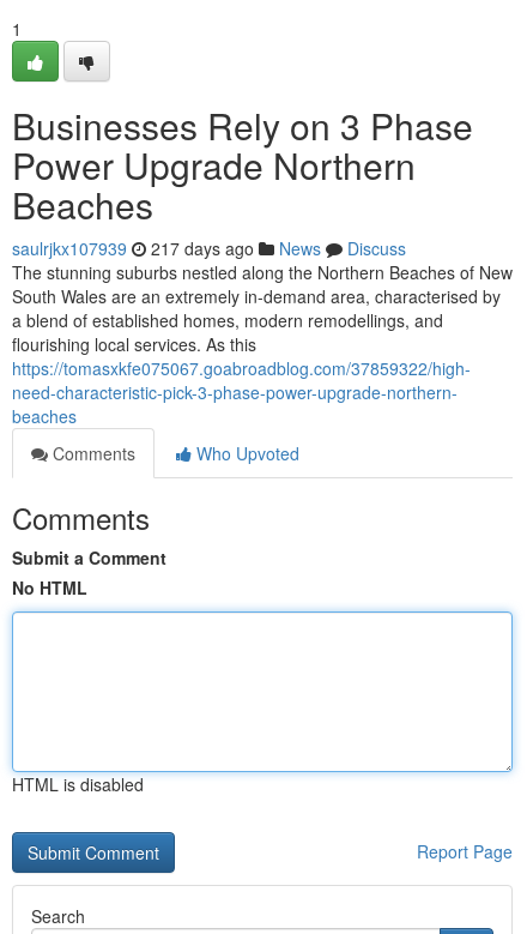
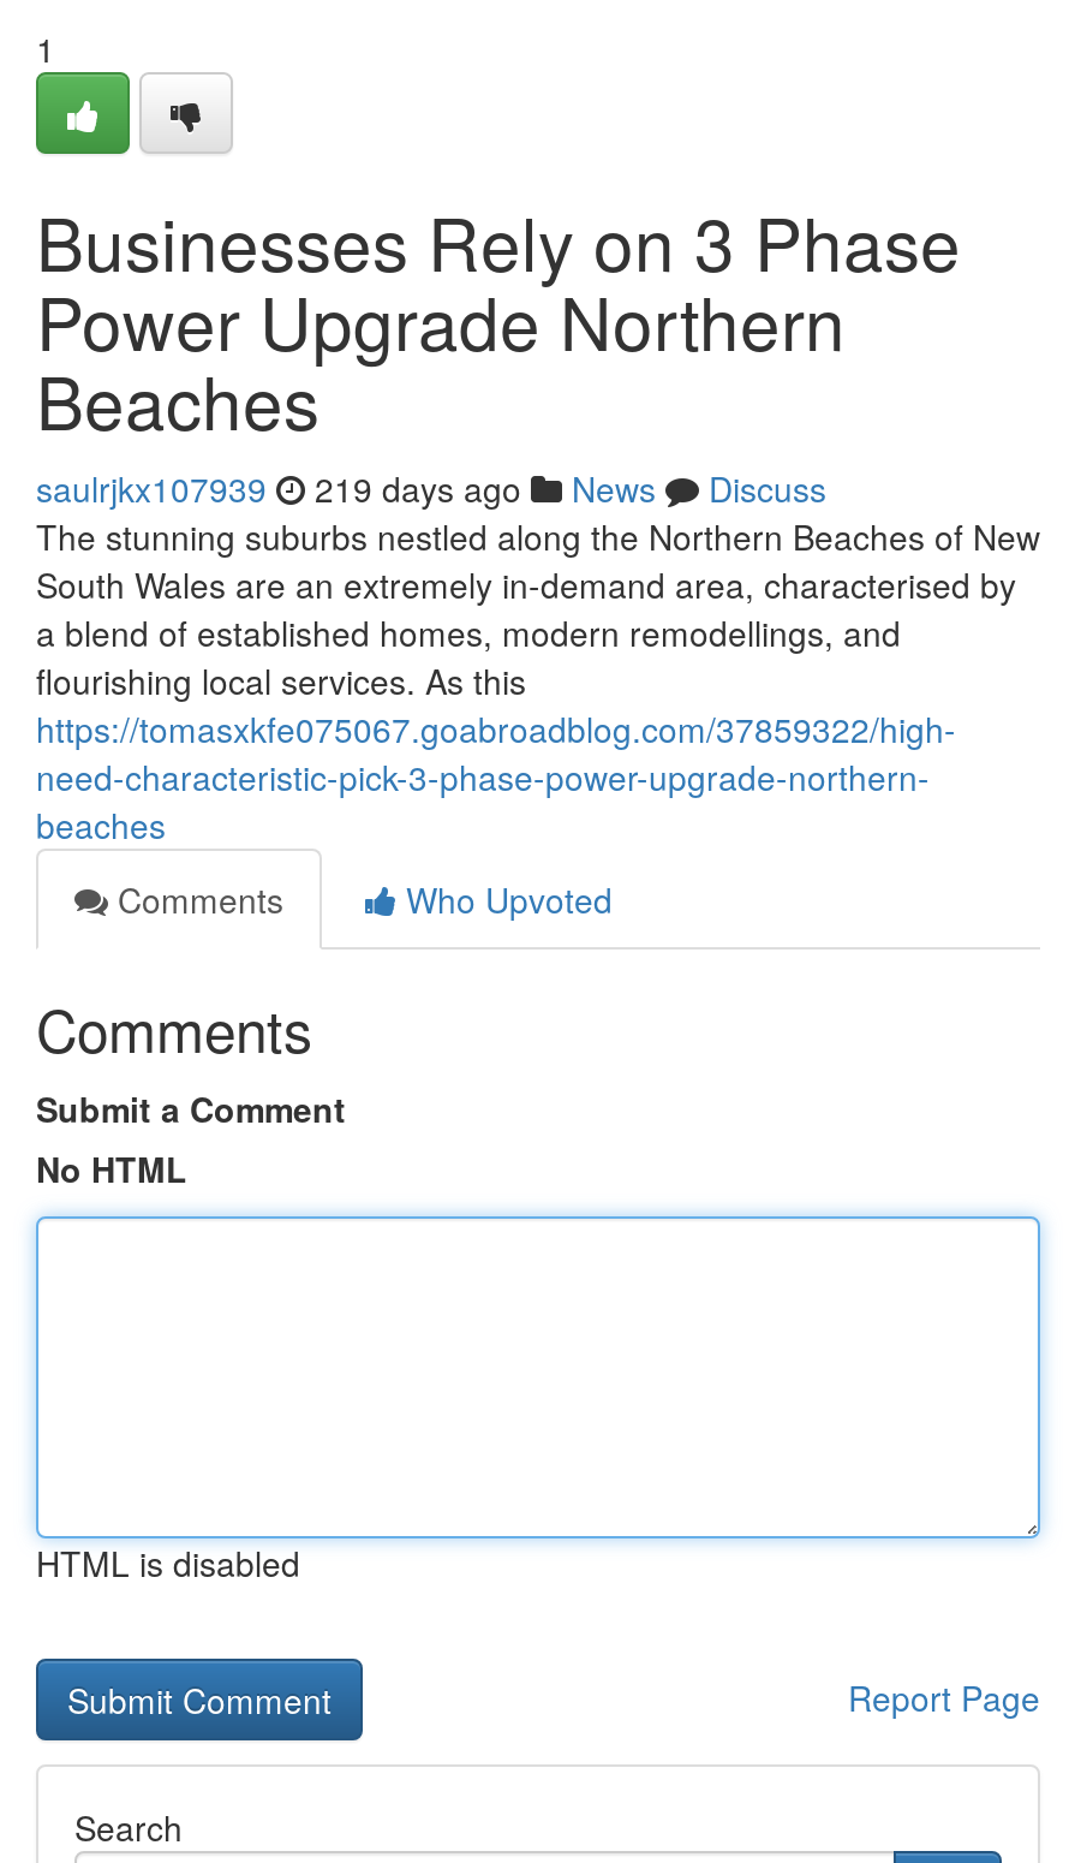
- saulrjkx107939 217 days ago News Discuss
+ saulrjkx107939 219 days ago News Discuss
